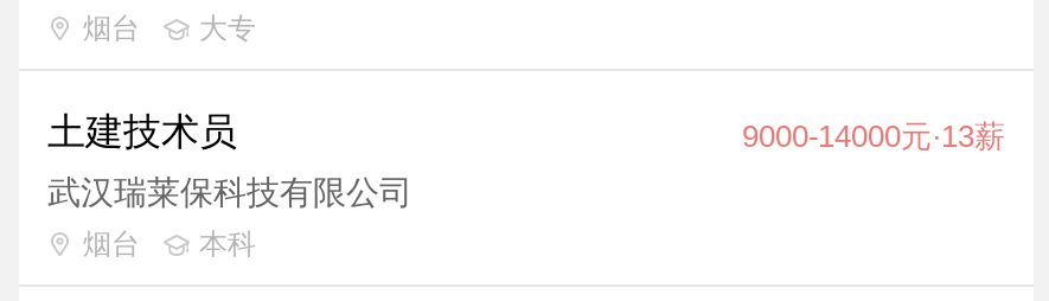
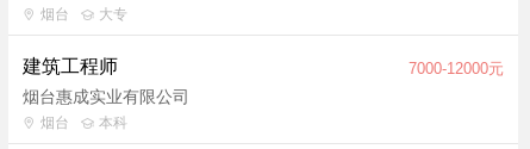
- 土建技术员
- 9000-14000元·13薪
+ 建筑工程师
+ 7000-12000元

- 武汉瑞莱保科技有限公司
+ 烟台惠成实业有限公司
